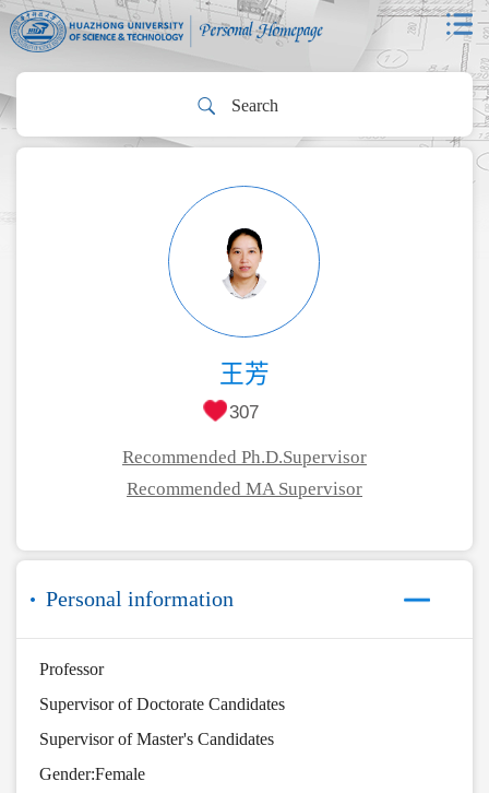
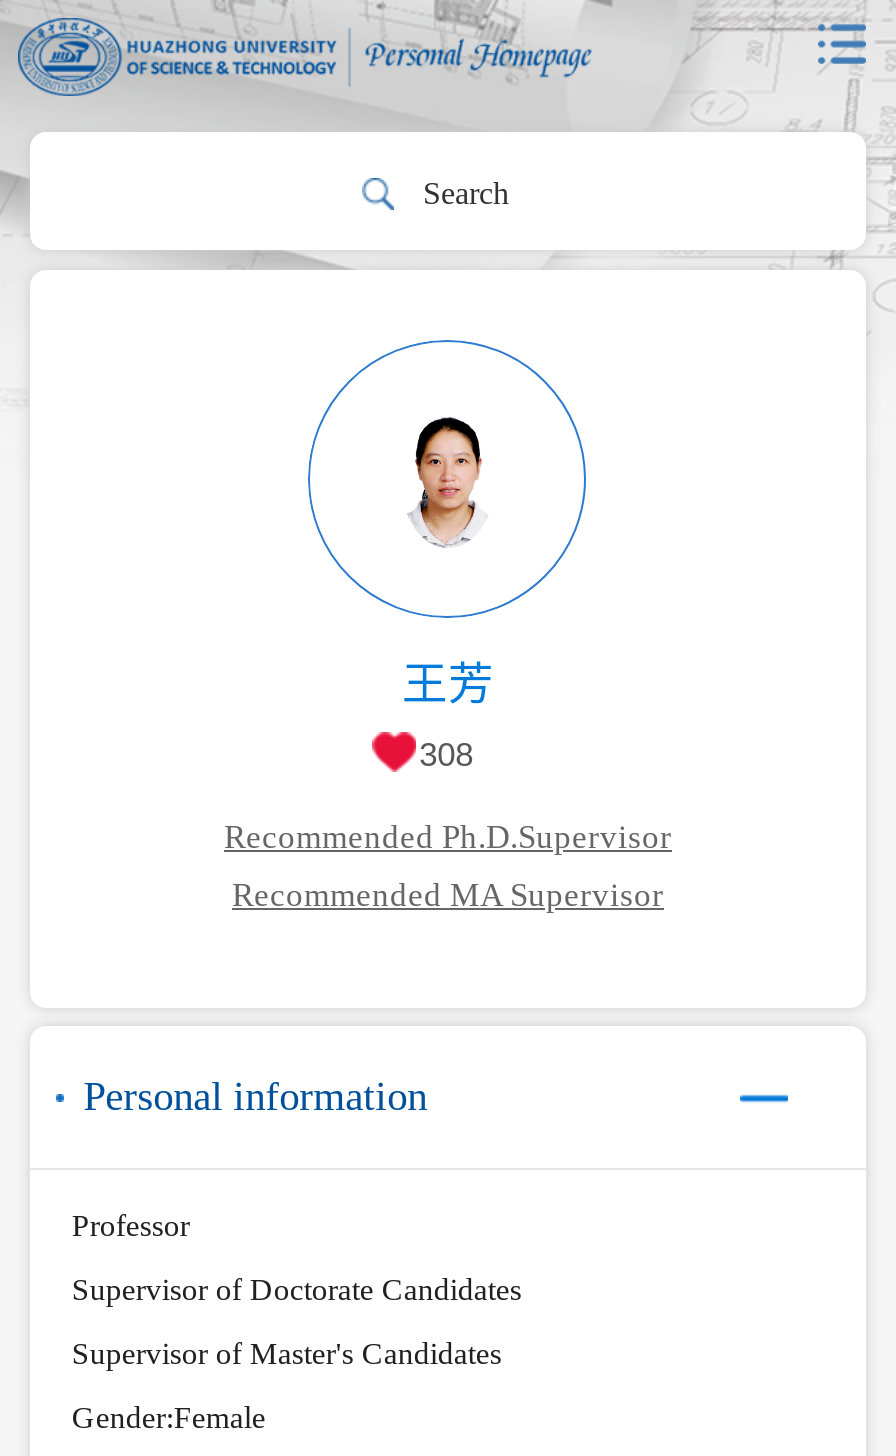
- 307
+ 308
